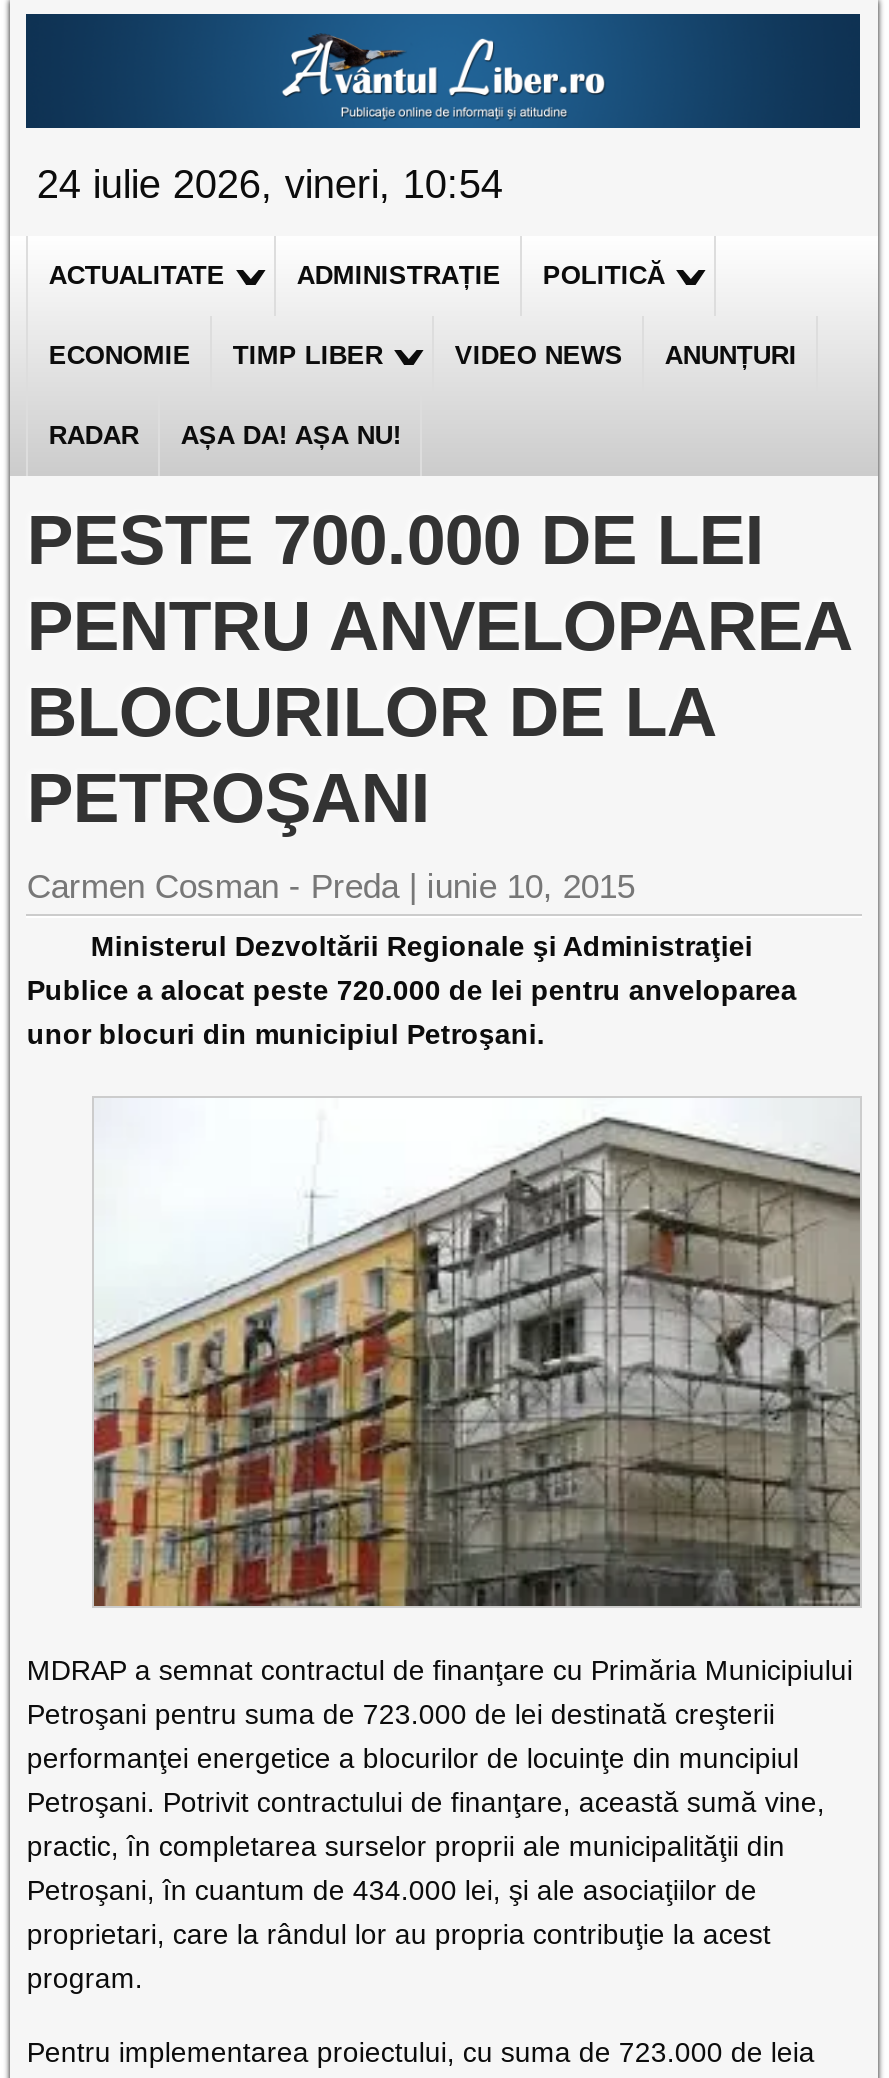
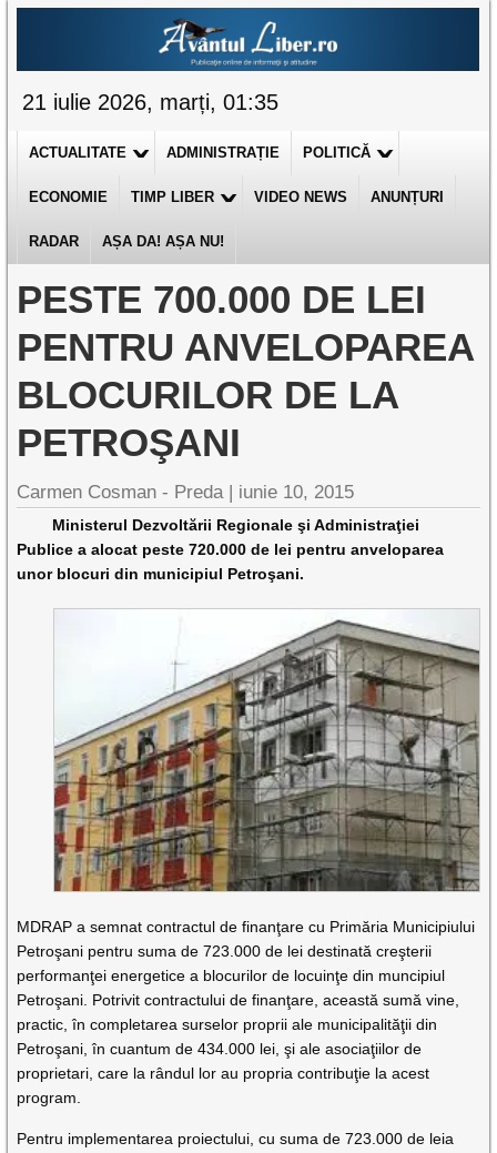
- 24 iulie 2026, vineri, 10:54
+ 21 iulie 2026, marți, 01:35
